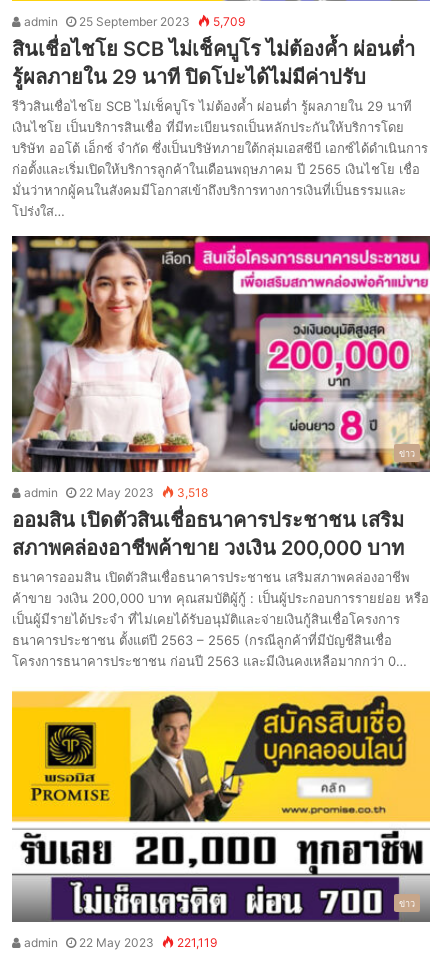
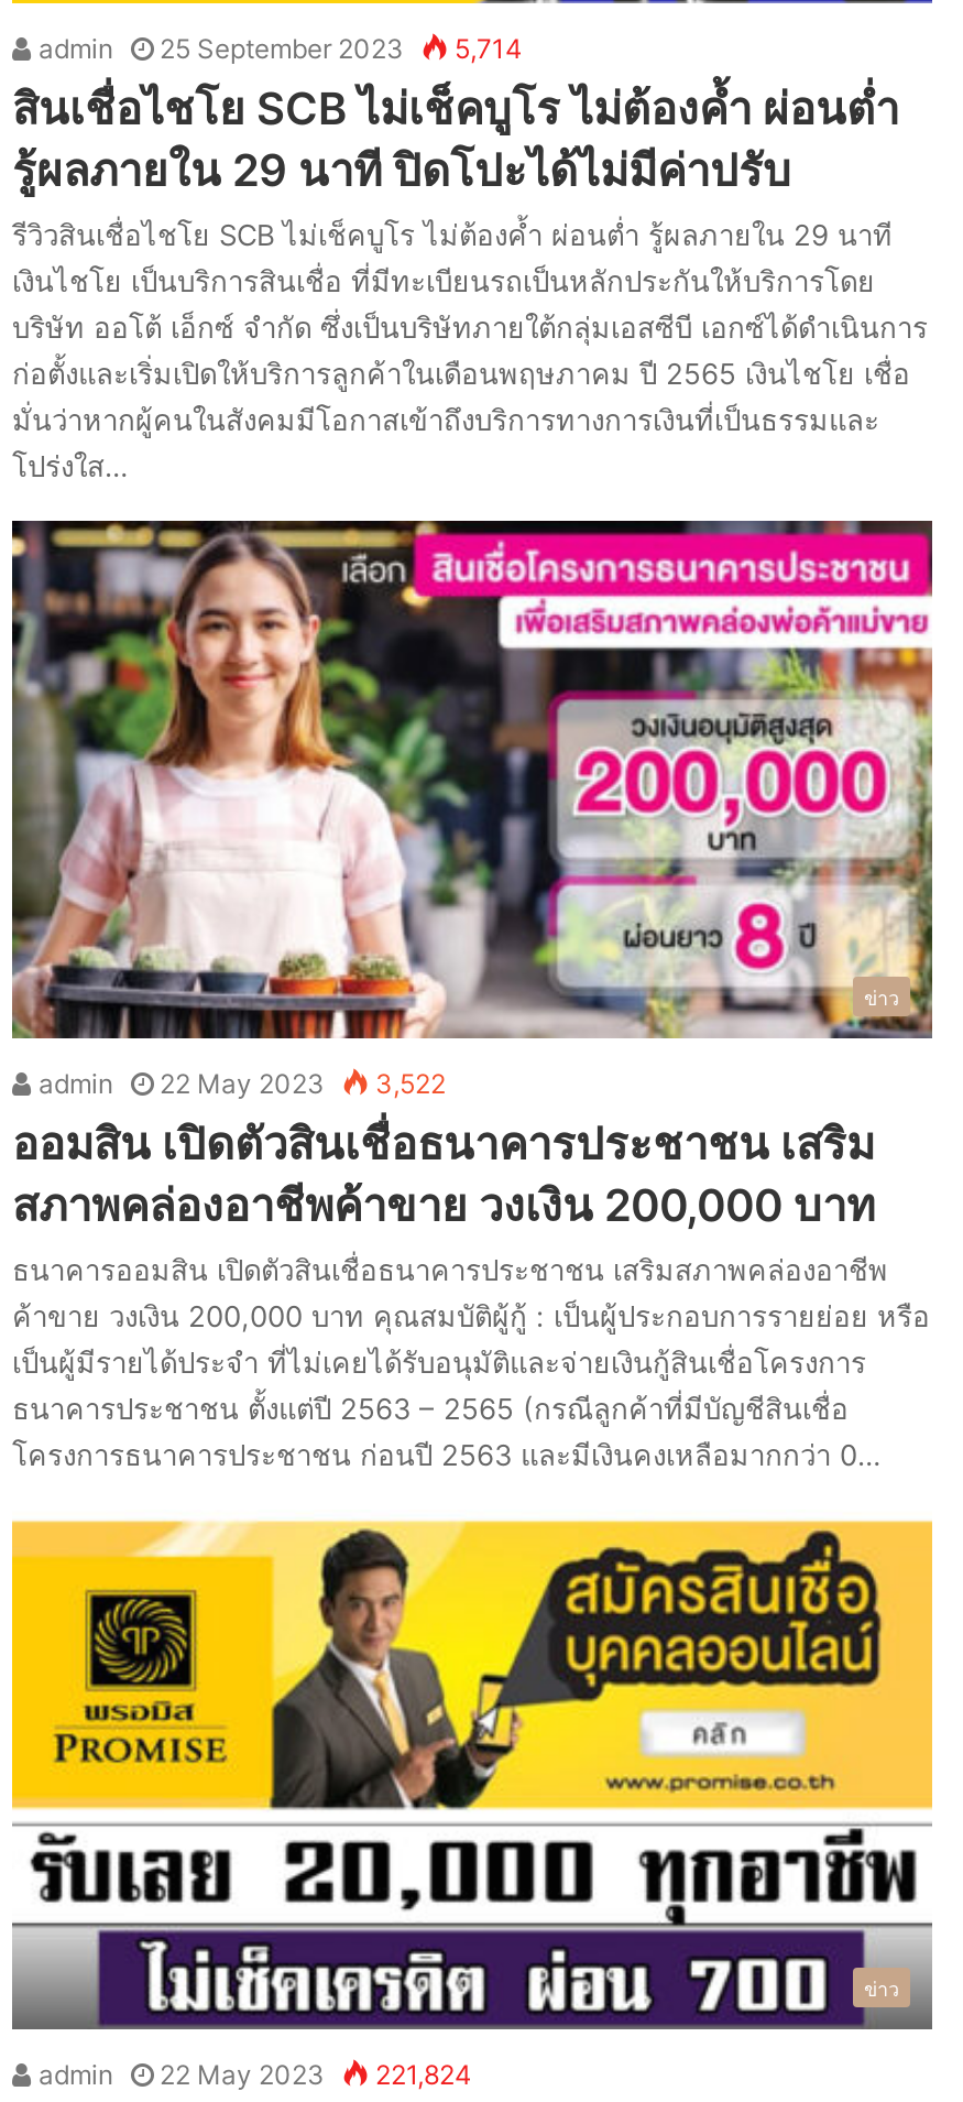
- admin 25 September 2023 5,709
+ admin 25 September 2023 5,714

- admin 22 May 2023 3,518
+ admin 22 May 2023 3,522

- admin 22 May 2023 221,119
+ admin 22 May 2023 221,824
